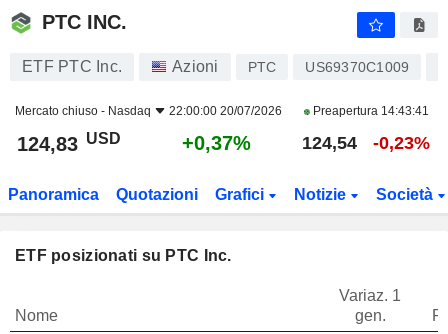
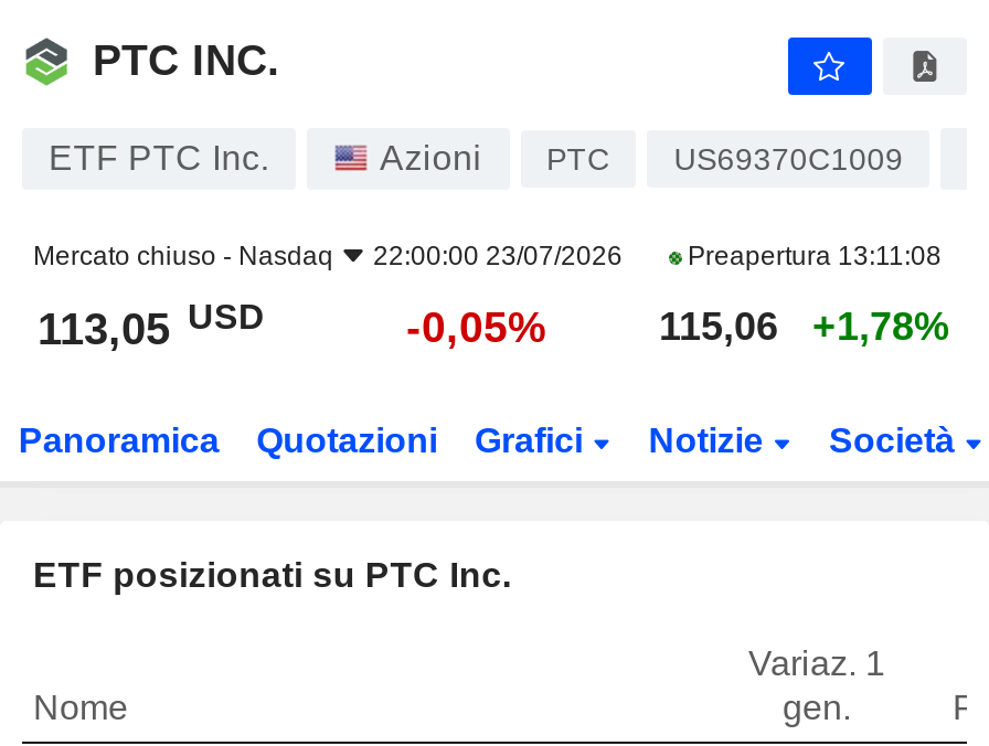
- 22:00:00 20/07/2026
+ 22:00:00 23/07/2026

- Preapertura 14:43:41
+ Preapertura 13:11:08

- 124,83 USD
+ 113,05 USD

- +0,37%
+ -0,05%

- 124,54
+ 115,06

- -0,23%
+ +1,78%
